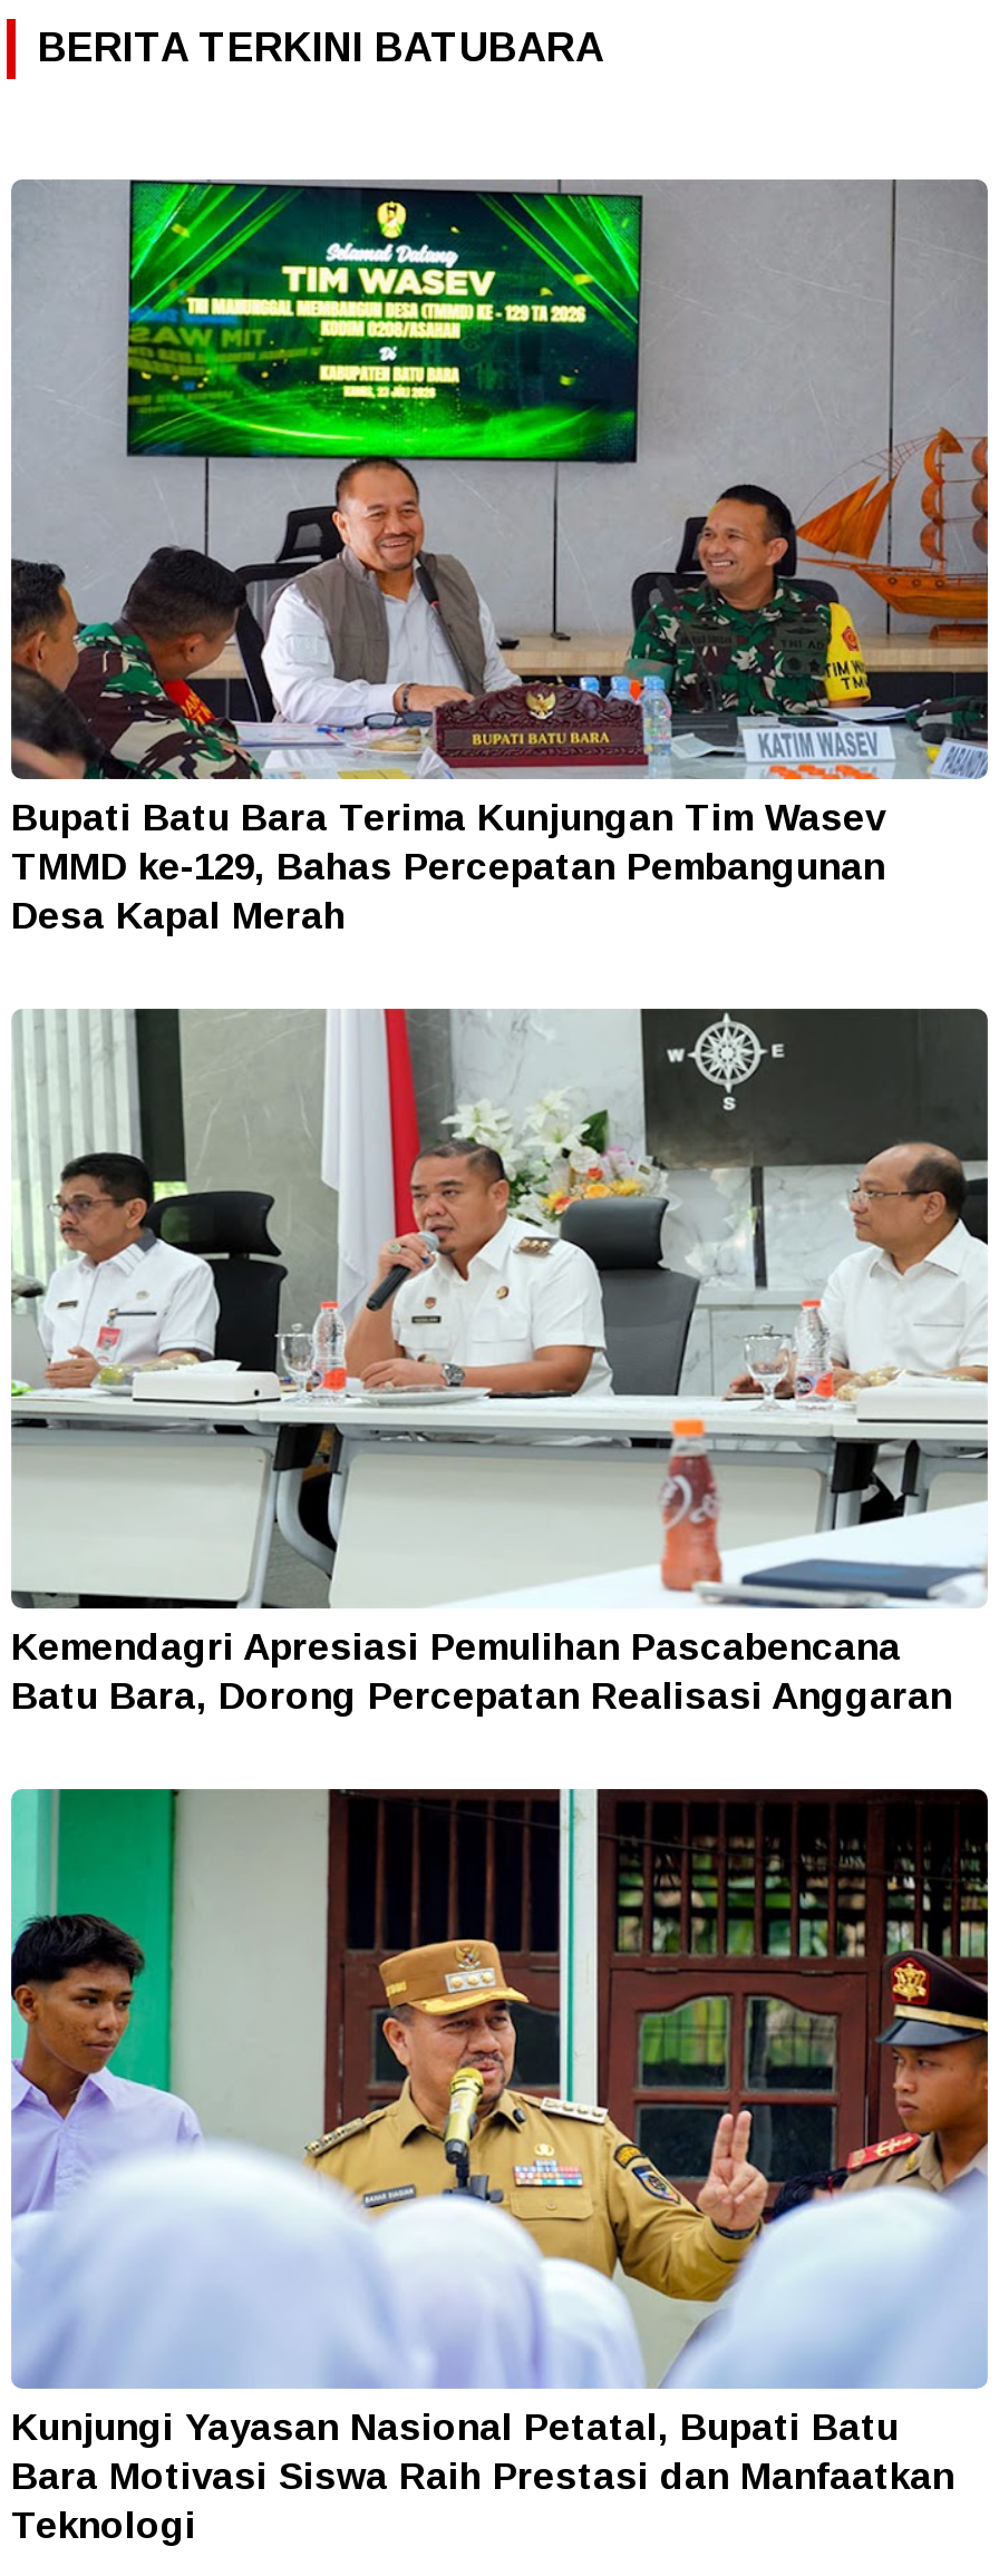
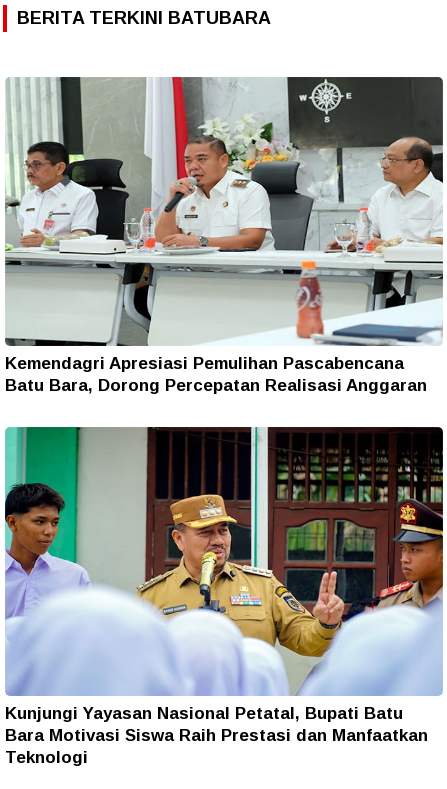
- [image]
- Bupati Batu Bara Terima Kunjungan Tim Wasev
- TMMD ke-129, Bahas Percepatan Pembangunan
- Desa Kapal Merah
